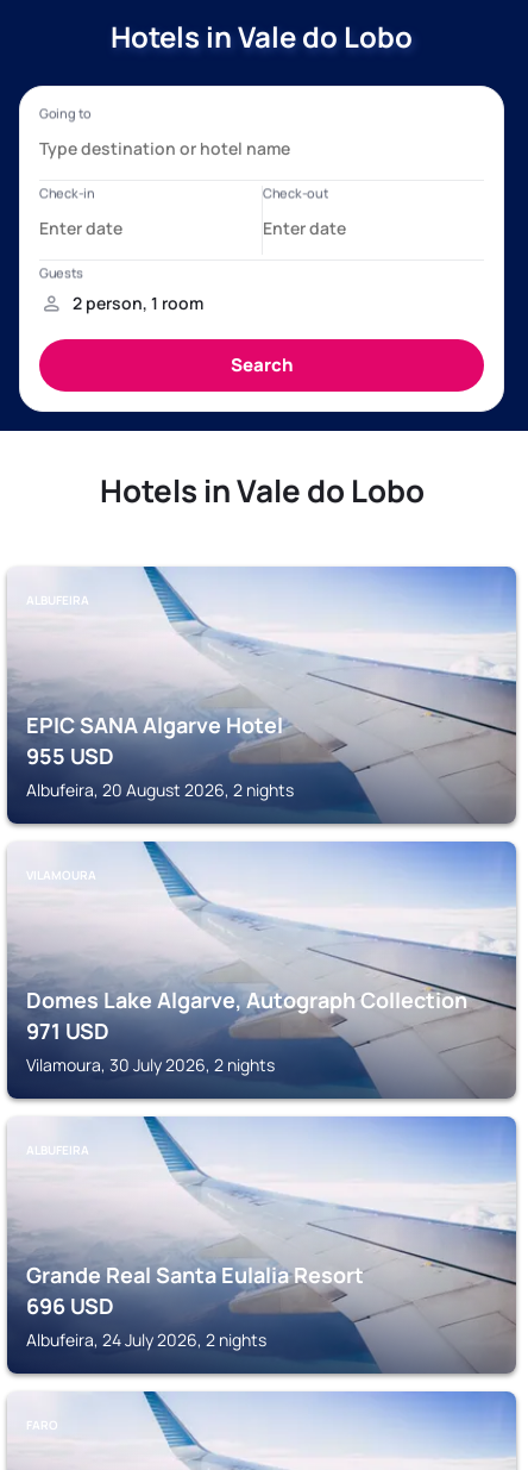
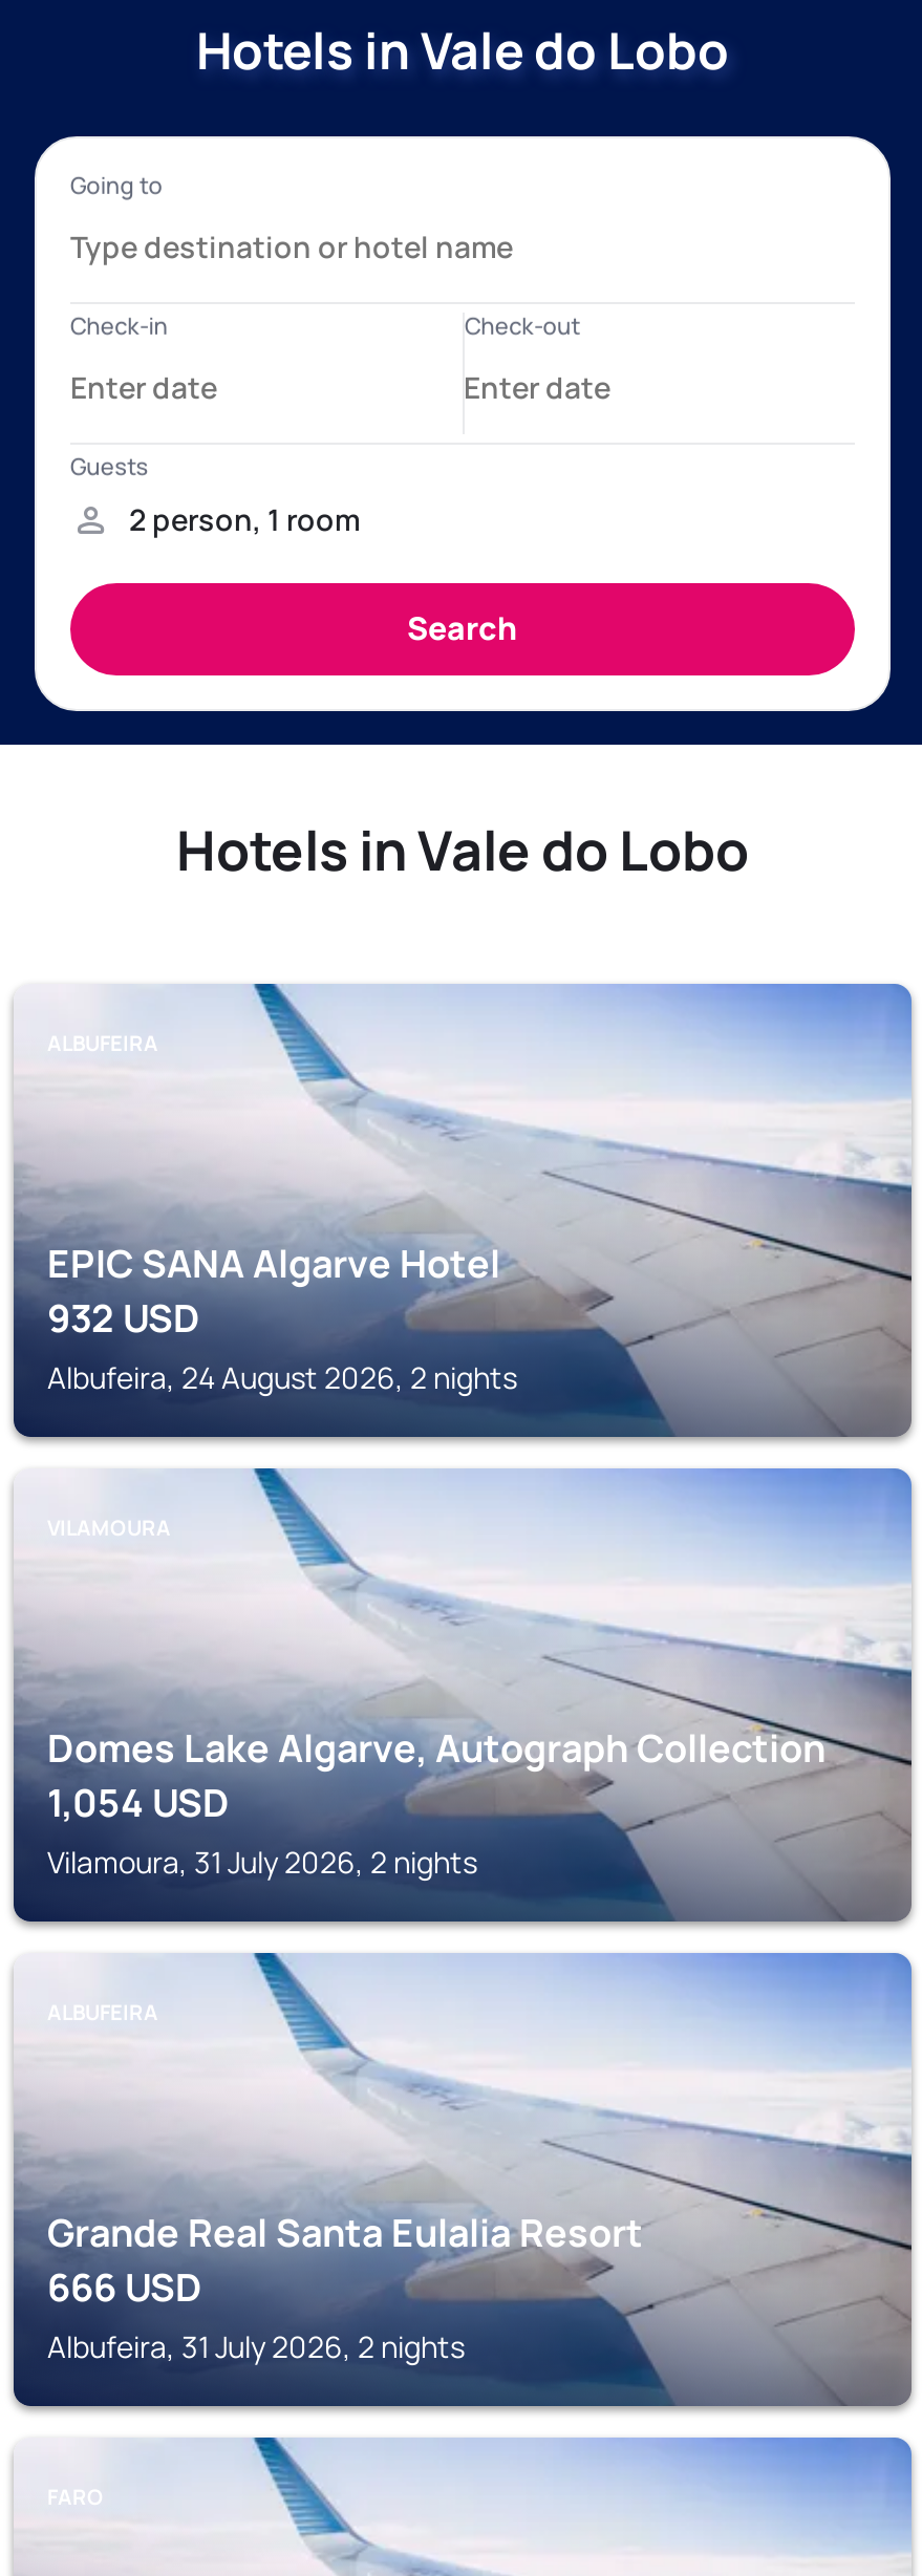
- 955 USD
+ 932 USD

- Albufeira, 20 August 2026, 2 nights
+ Albufeira, 24 August 2026, 2 nights

- 971 USD
+ 1,054 USD

- Vilamoura, 30 July 2026, 2 nights
+ Vilamoura, 31 July 2026, 2 nights

- 696 USD
+ 666 USD

- Albufeira, 24 July 2026, 2 nights
+ Albufeira, 31 July 2026, 2 nights
